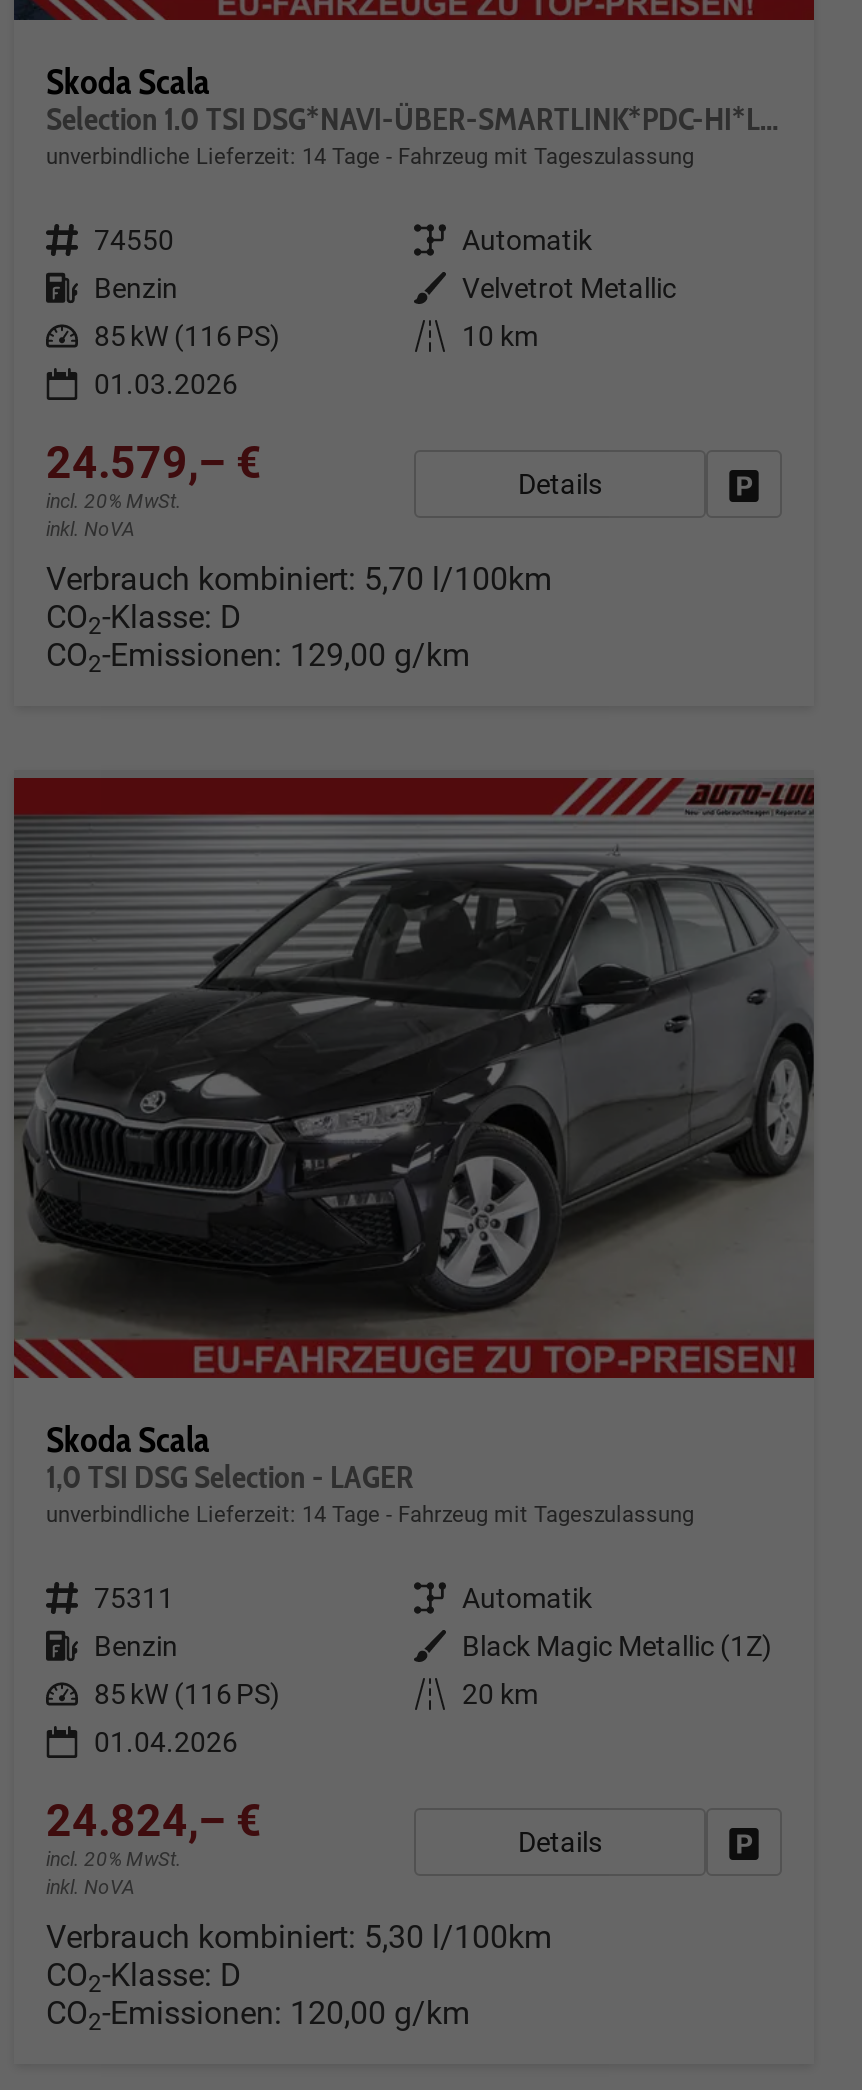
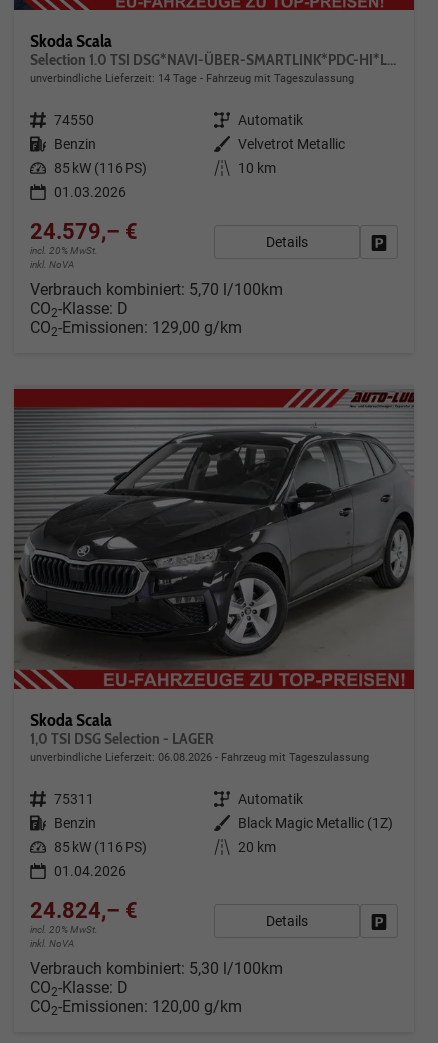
- unverbindliche Lieferzeit: 14 Tage Fahrzeug mit Tageszulassung
+ unverbindliche Lieferzeit: 06.08.2026 Fahrzeug mit Tageszulassung
